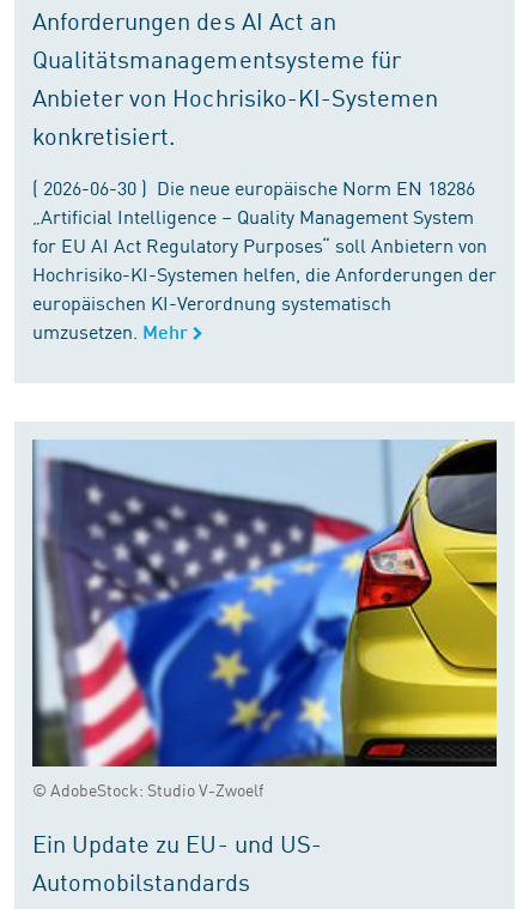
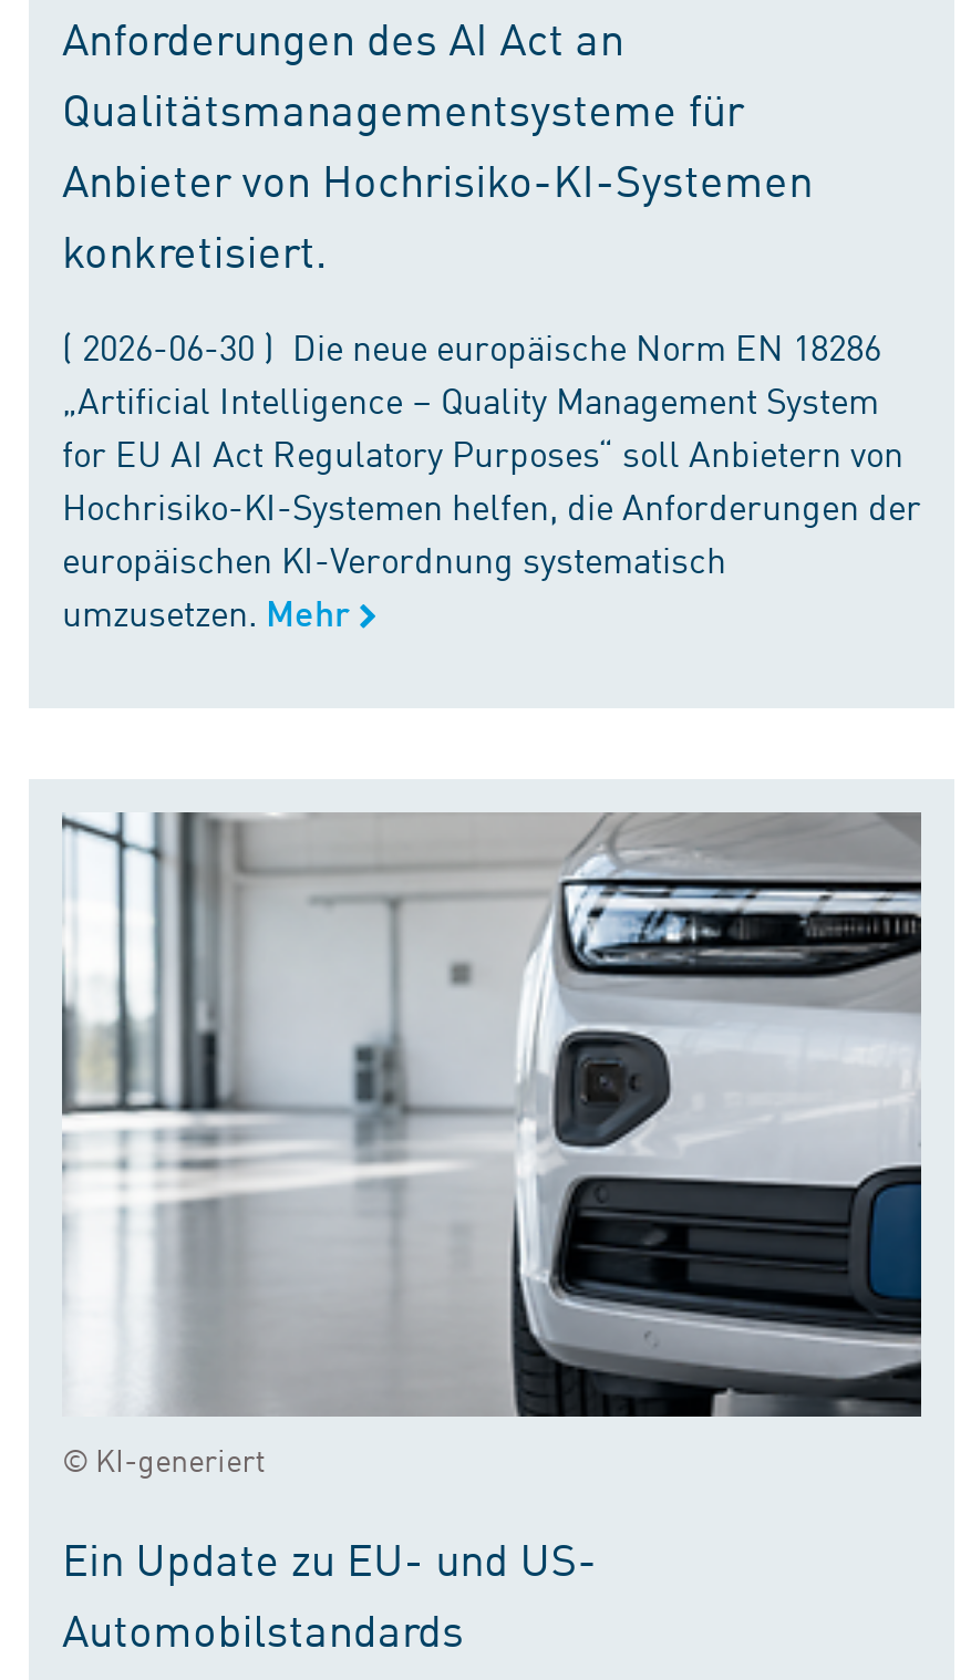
- [image]
- © AdobeStock: Studio V-Zwoelf
+ [image]
+ © KI-generiert
